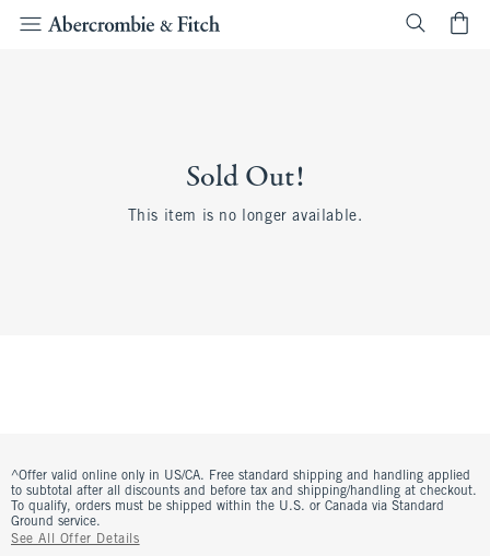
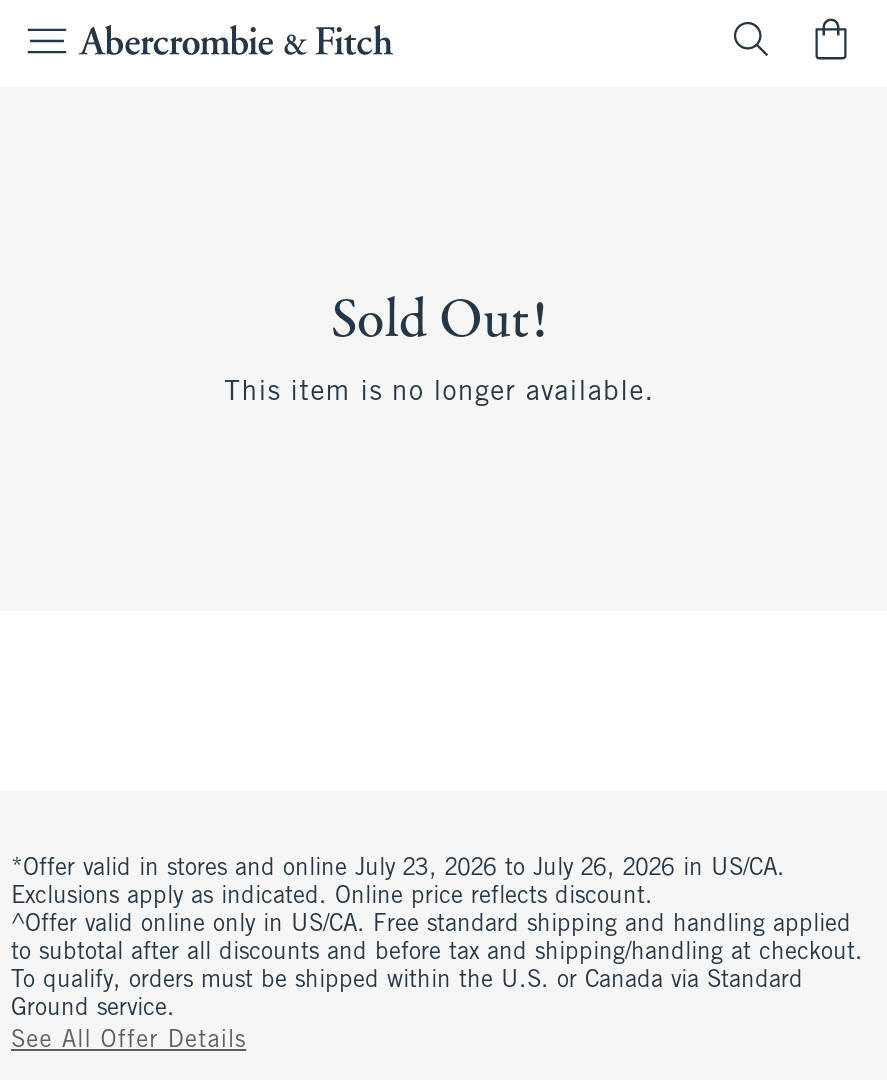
+ *Offer valid in stores and online July 23, 2026 to July 26, 2026 in US/CA.
+ Exclusions apply as indicated. Online price reflects discount.
